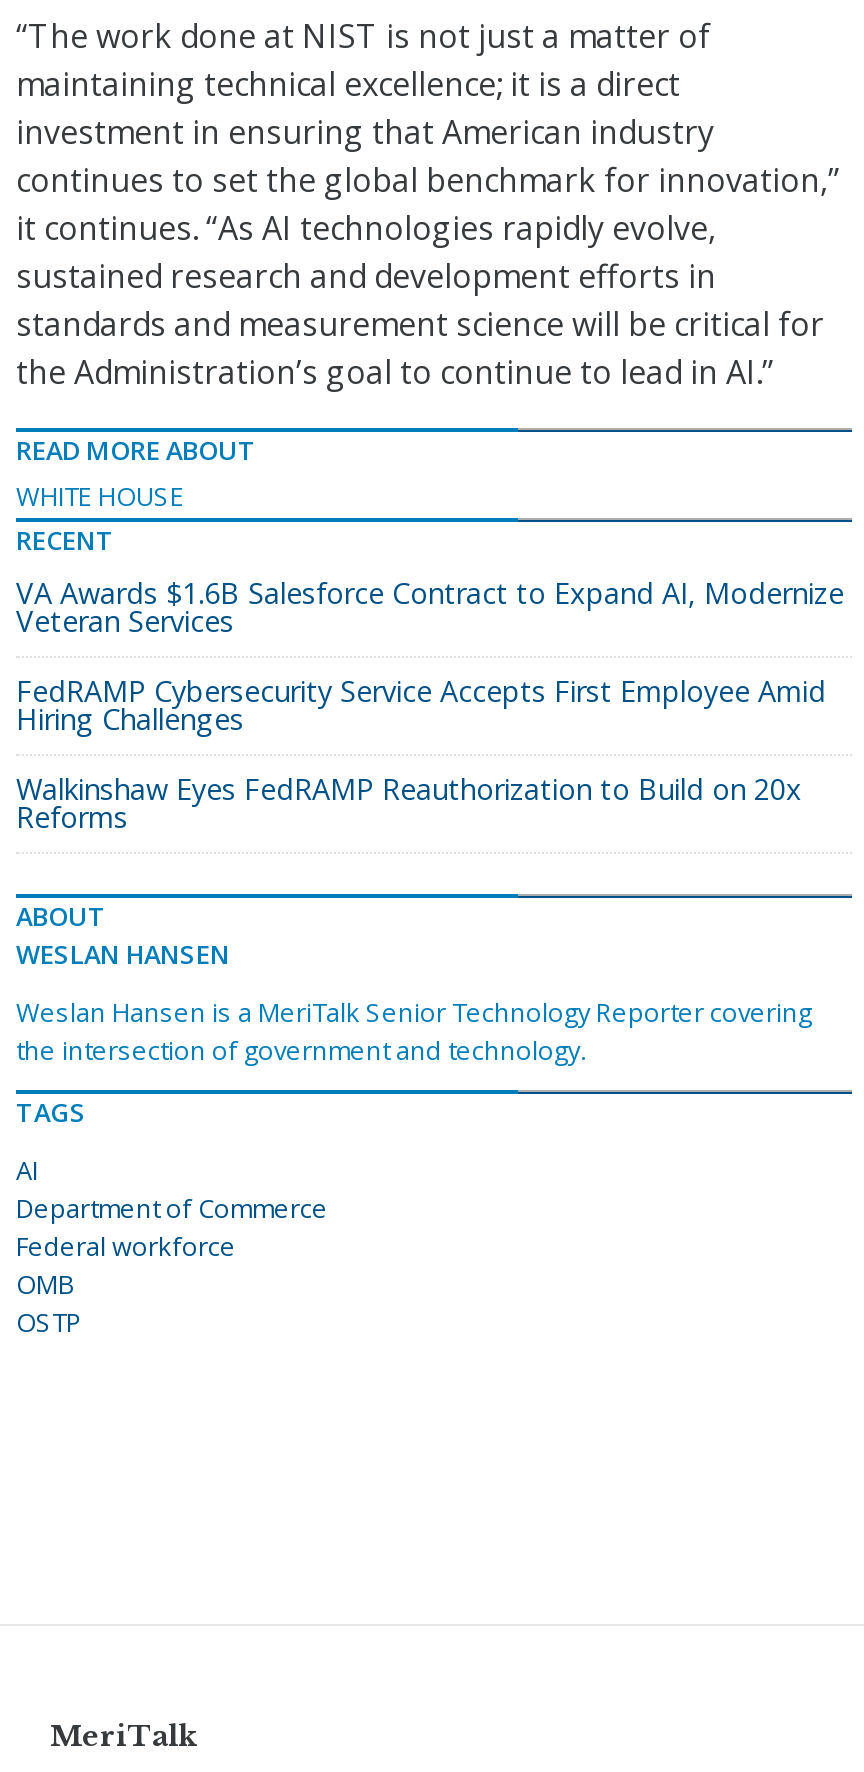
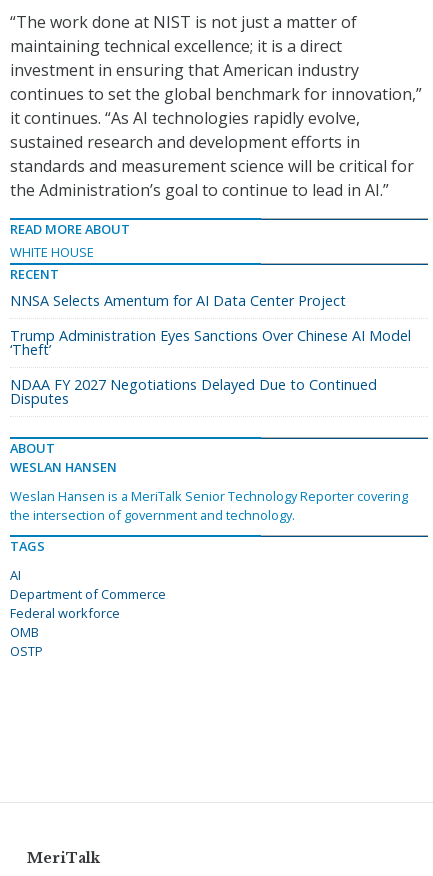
- VA Awards $1.6B Salesforce Contract to Expand AI, Modernize
- Veteran Services
+ NNSA Selects Amentum for AI Data Center Project

- FedRAMP Cybersecurity Service Accepts First Employee Amid
- Hiring Challenges
+ Trump Administration Eyes Sanctions Over Chinese AI Model
+ ‘Theft’

- Walkinshaw Eyes FedRAMP Reauthorization to Build on 20x
- Reforms
+ NDAA FY 2027 Negotiations Delayed Due to Continued
+ Disputes
